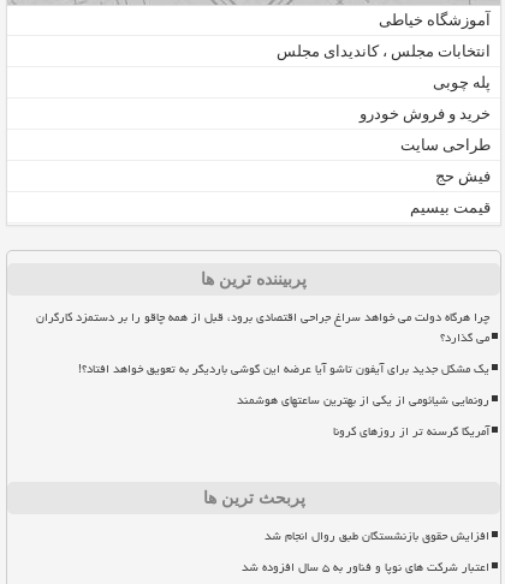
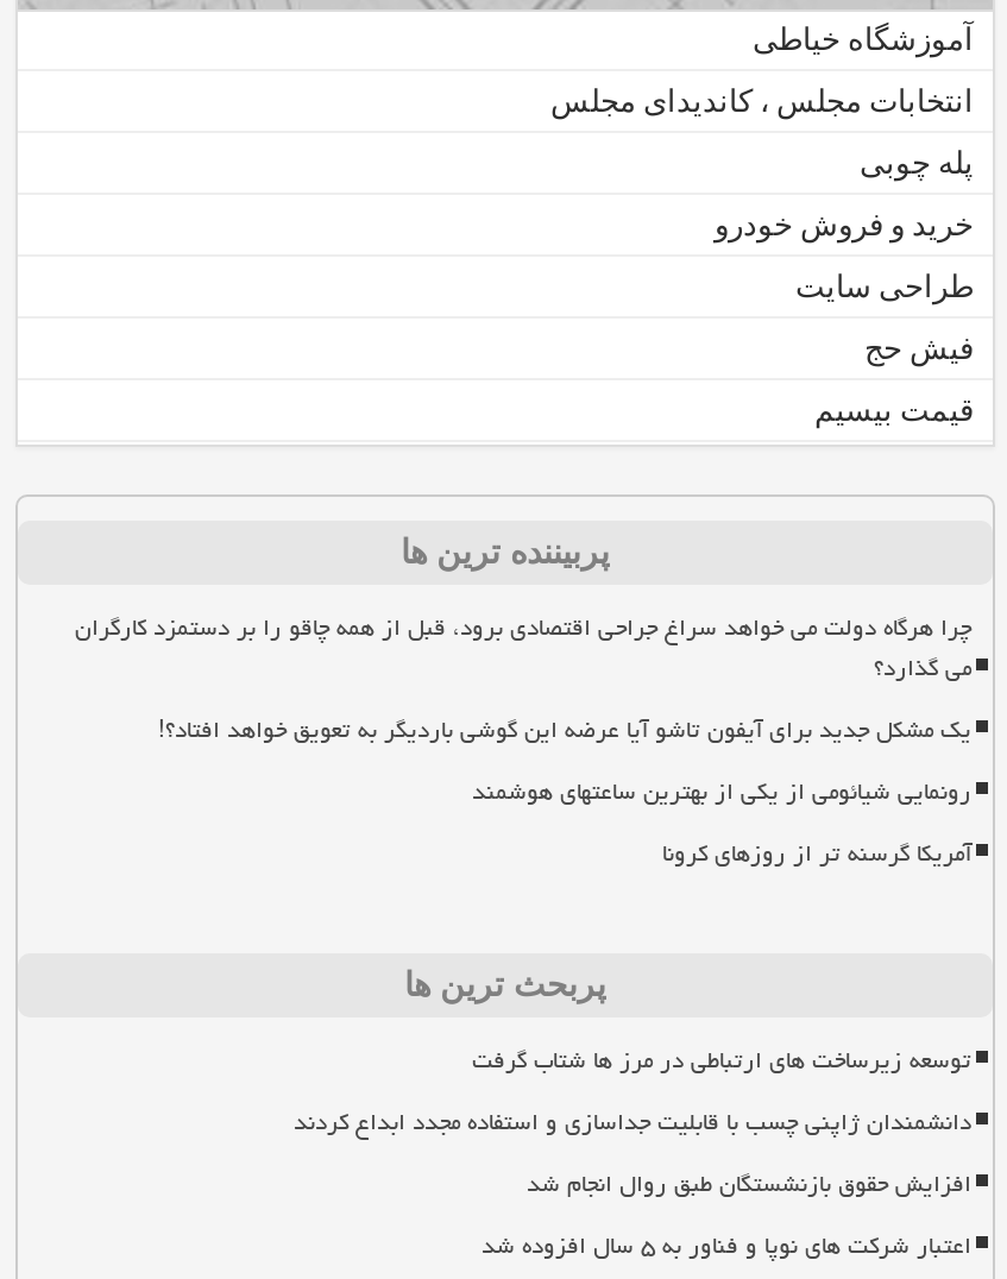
+ توسعه زیرساخت های ارتباطی در مرز ها شتاب گرفت
+ دانشمندان ژاپنی چسب با قابلیت جداسازی و استفاده مجدد ابداع کردند
